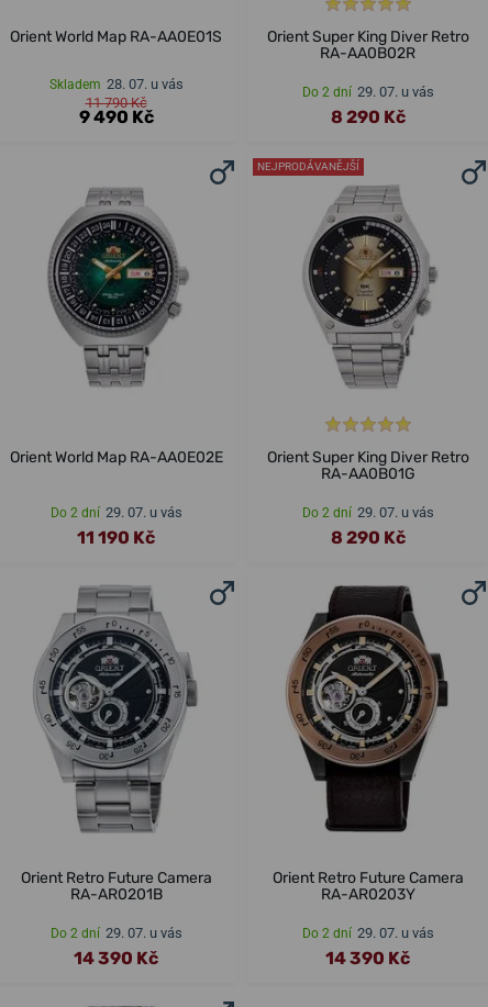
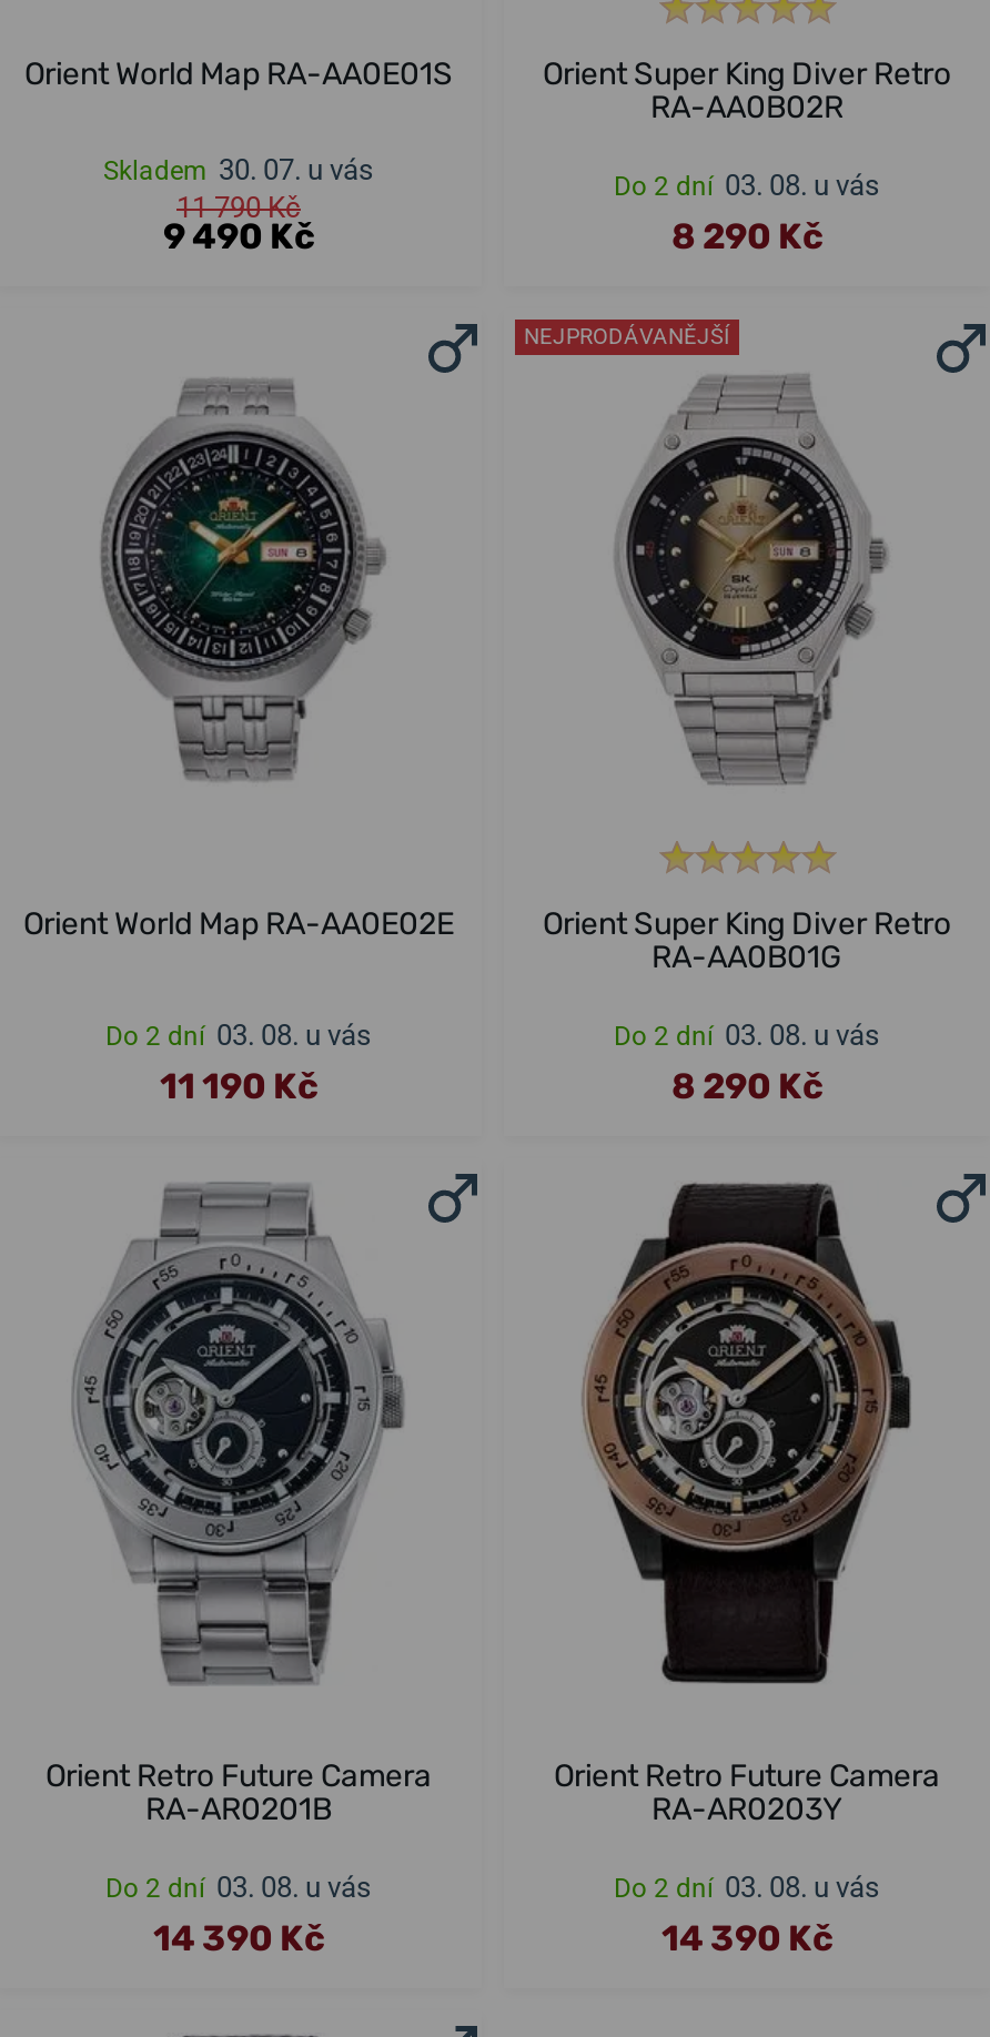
- Skladem 28. 07. u vás
+ Skladem 30. 07. u vás

- Do 2 dní 29. 07. u vás
+ Do 2 dní 03. 08. u vás

- Do 2 dní 29. 07. u vás
+ Do 2 dní 03. 08. u vás

- Do 2 dní 29. 07. u vás
+ Do 2 dní 03. 08. u vás

- Do 2 dní 29. 07. u vás
+ Do 2 dní 03. 08. u vás

- Do 2 dní 29. 07. u vás
+ Do 2 dní 03. 08. u vás
